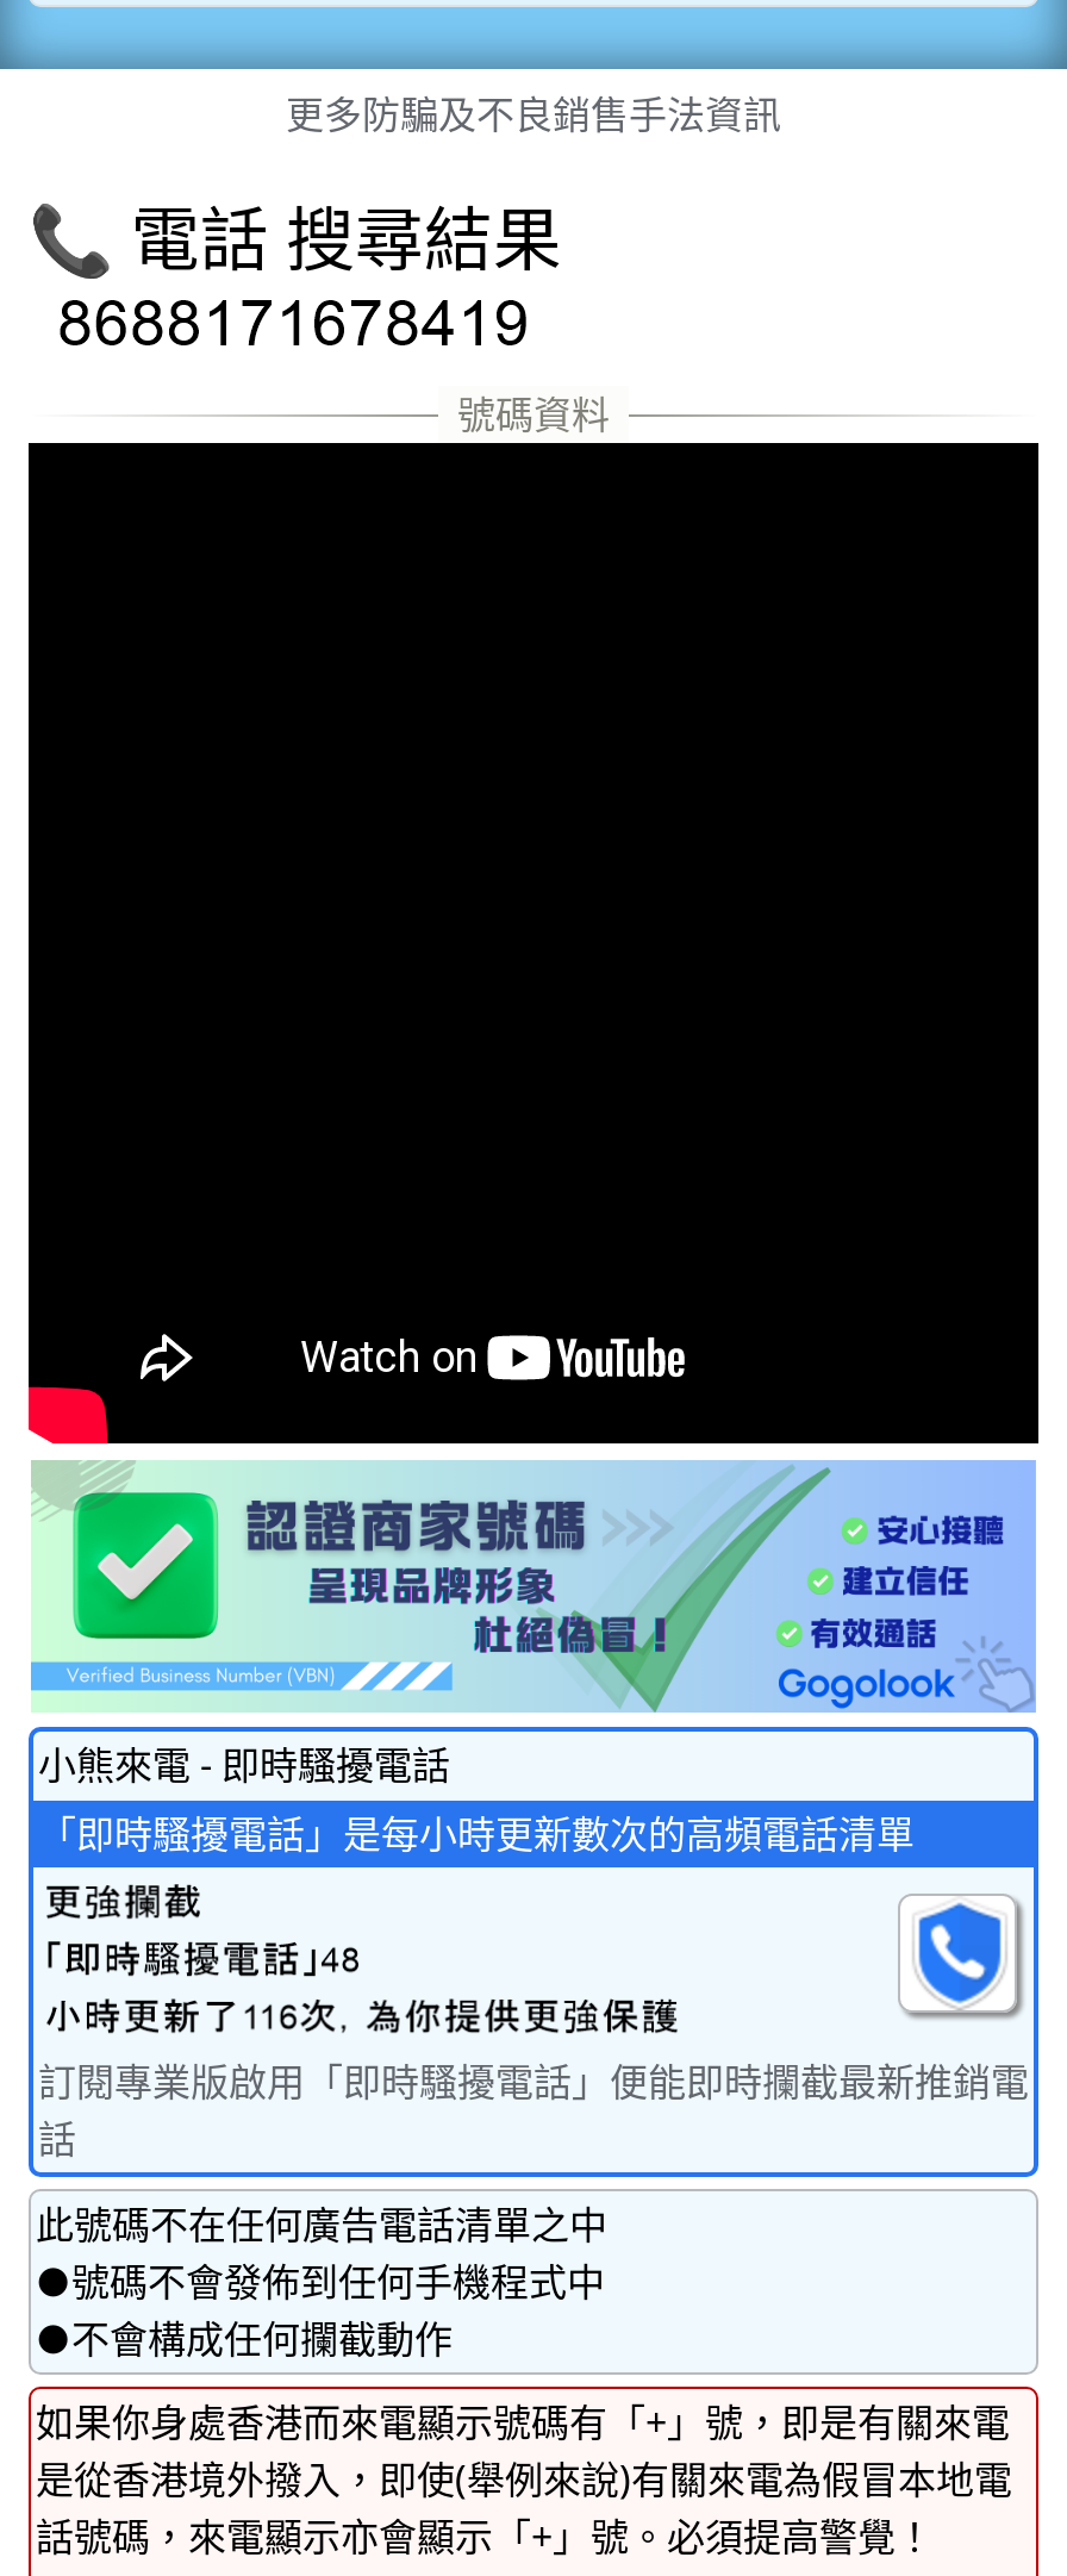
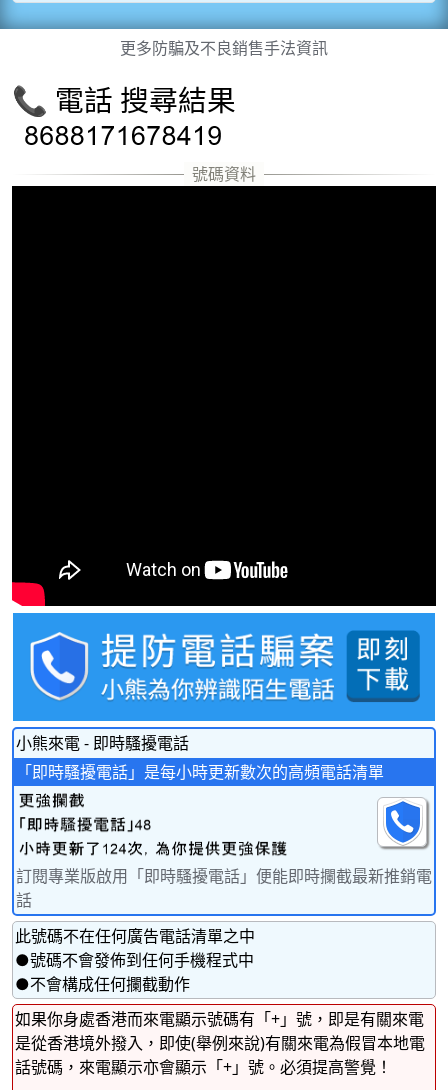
- [image]
+ [image]
